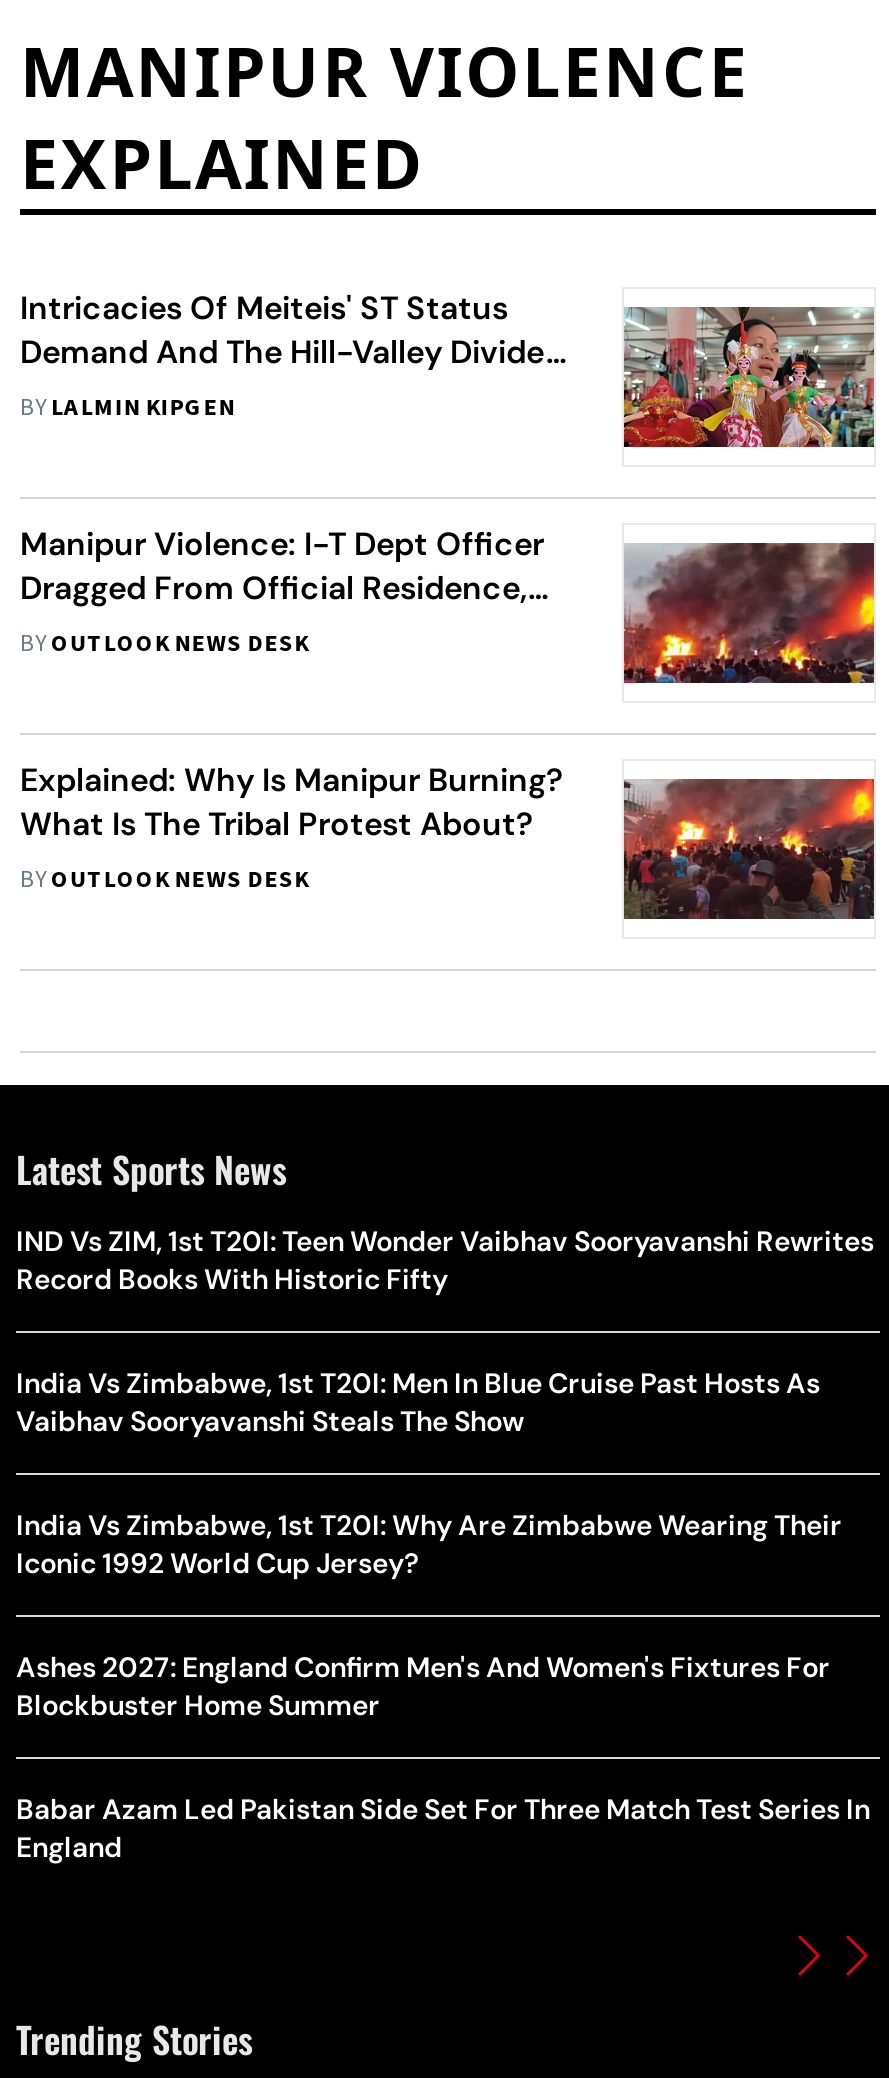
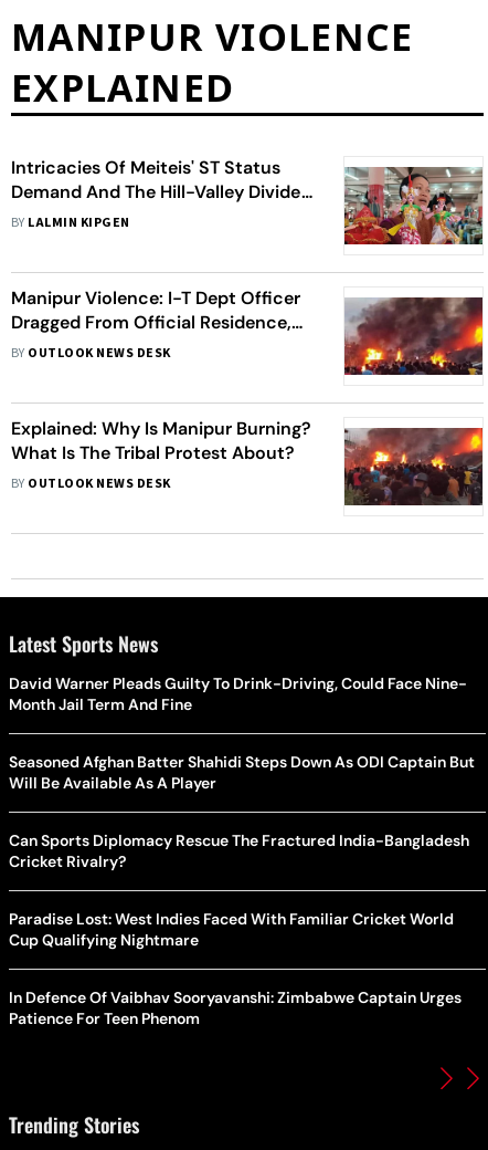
- IND Vs ZIM, 1st T20I: Teen Wonder Vaibhav Sooryavanshi Rewrites
- Record Books With Historic Fifty
+ David Warner Pleads Guilty To Drink-Driving, Could Face Nine-
+ Month Jail Term And Fine

- India Vs Zimbabwe, 1st T20I: Men In Blue Cruise Past Hosts As
- Vaibhav Sooryavanshi Steals The Show
+ Seasoned Afghan Batter Shahidi Steps Down As ODI Captain But
+ Will Be Available As A Player

- India Vs Zimbabwe, 1st T20I: Why Are Zimbabwe Wearing Their
- Iconic 1992 World Cup Jersey?
+ Can Sports Diplomacy Rescue The Fractured India-Bangladesh
+ Cricket Rivalry?

- Ashes 2027: England Confirm Men's And Women's Fixtures For
- Blockbuster Home Summer
+ Paradise Lost: West Indies Faced With Familiar Cricket World
+ Cup Qualifying Nightmare

- Babar Azam Led Pakistan Side Set For Three Match Test Series In
- England
+ In Defence Of Vaibhav Sooryavanshi: Zimbabwe Captain Urges
+ Patience For Teen Phenom
